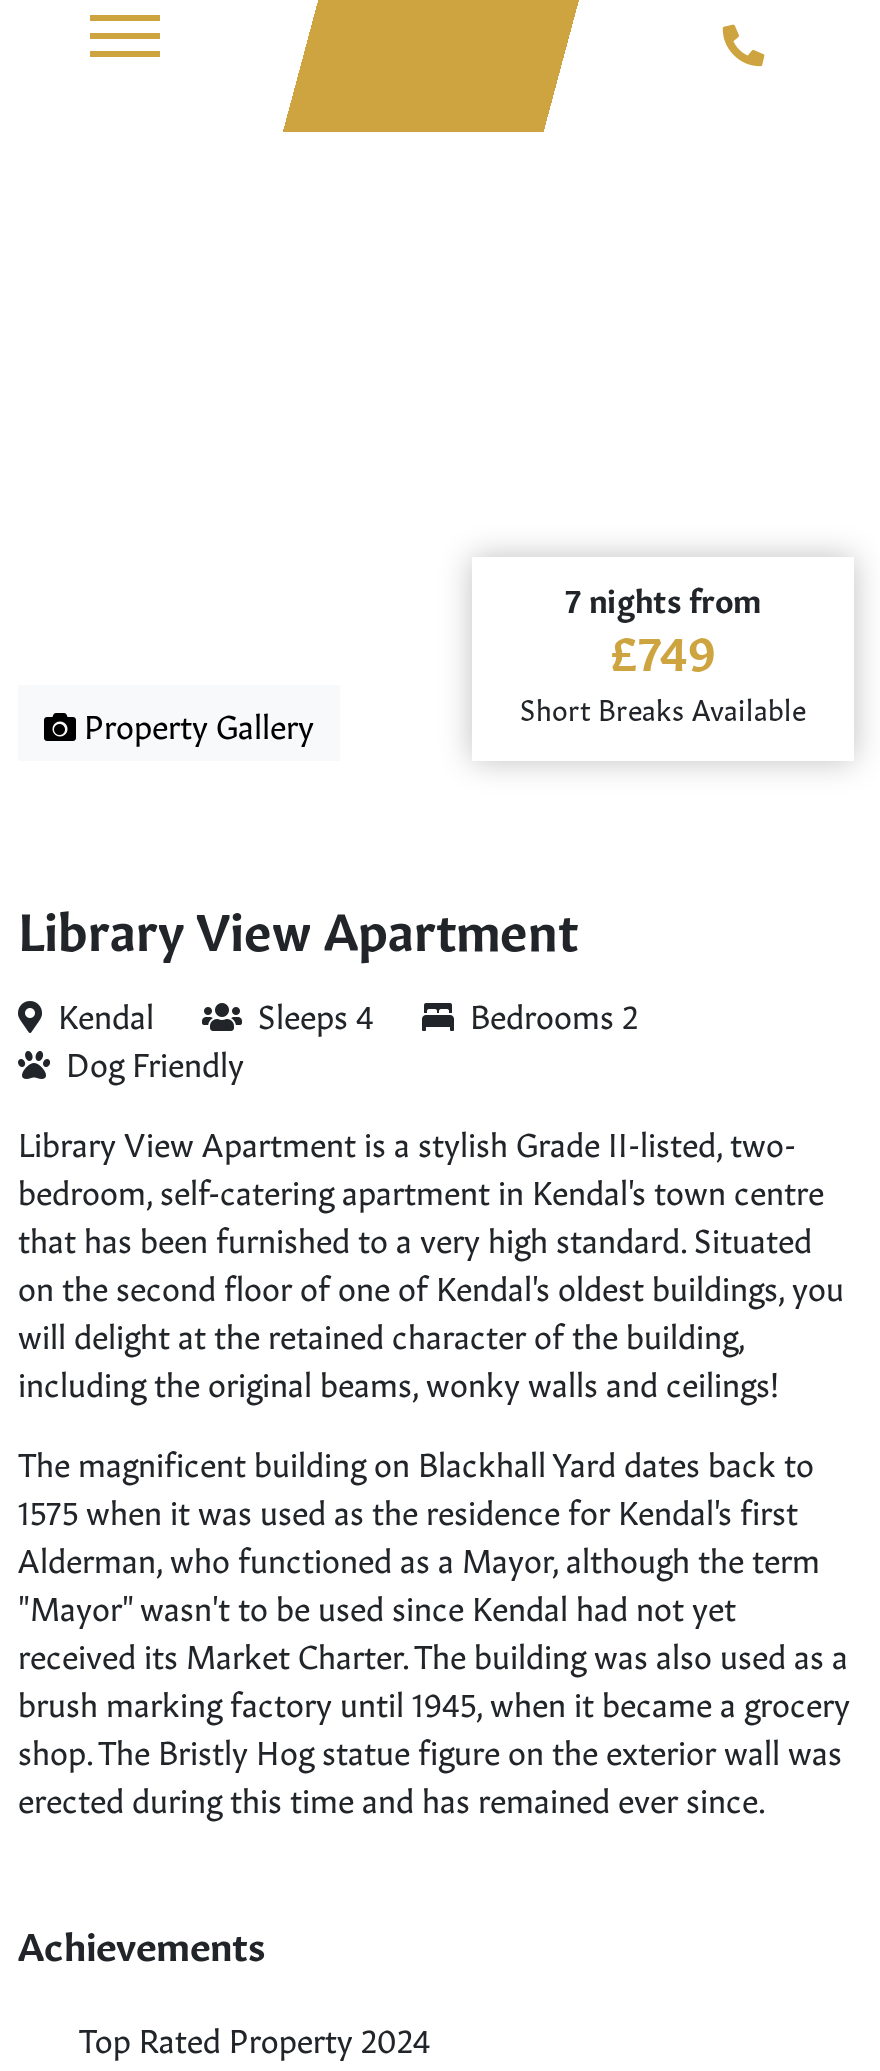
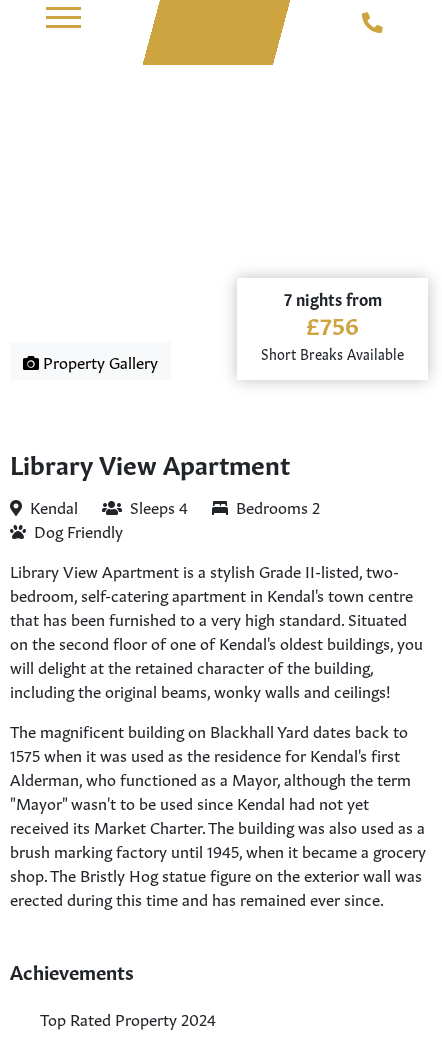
- £749
+ £756
